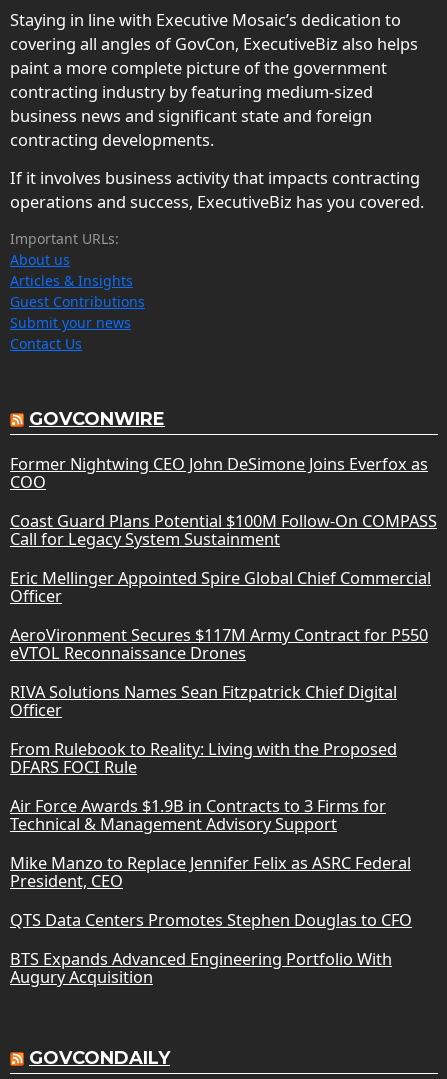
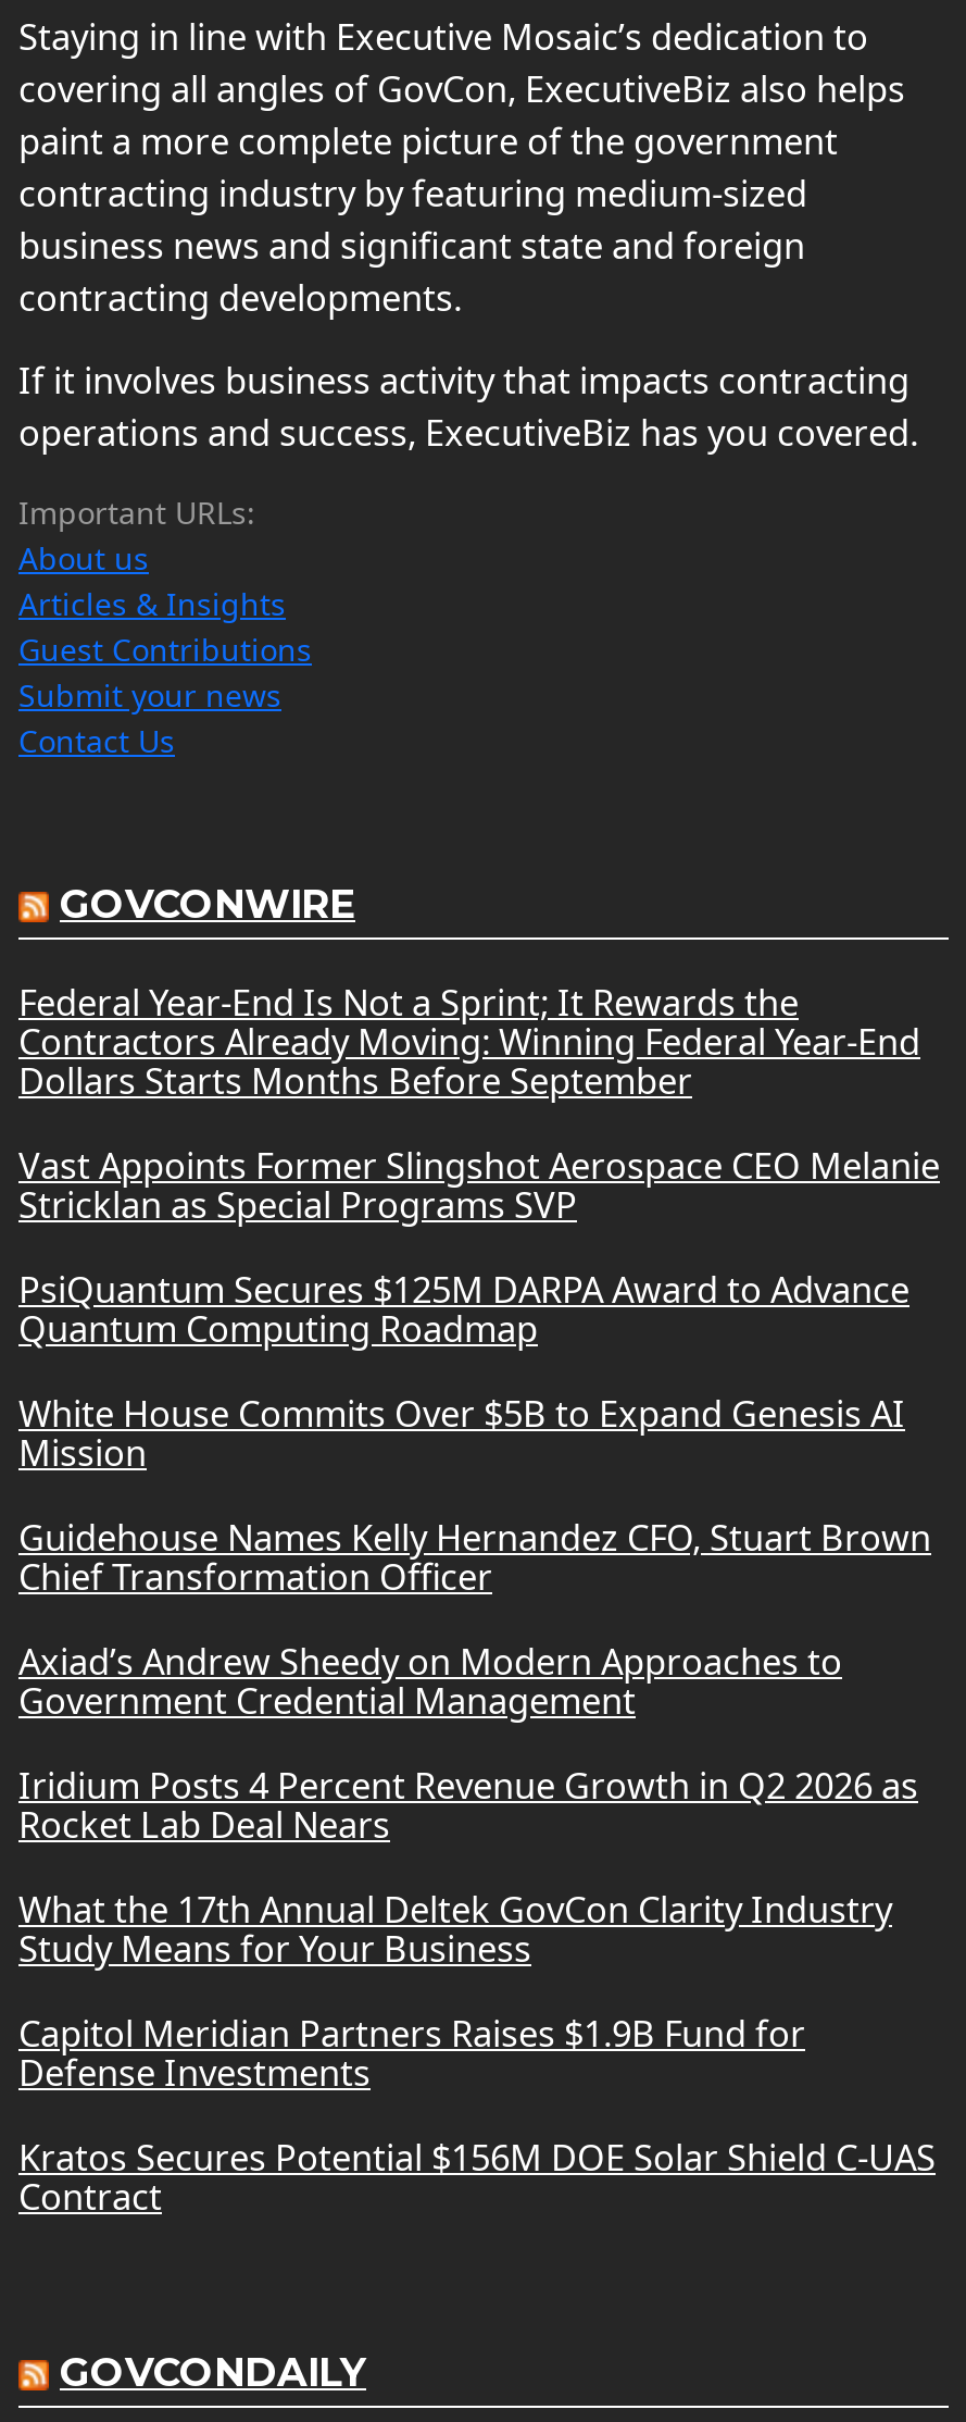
- Former Nightwing CEO John DeSimone Joins Everfox as
- COO
+ Federal Year-End Is Not a Sprint; It Rewards the
+ Contractors Already Moving: Winning Federal Year-End
+ Dollars Starts Months Before September

- Coast Guard Plans Potential $100M Follow-On COMPASS
- Call for Legacy System Sustainment
+ Vast Appoints Former Slingshot Aerospace CEO Melanie
+ Stricklan as Special Programs SVP

- Eric Mellinger Appointed Spire Global Chief Commercial
- Officer
+ PsiQuantum Secures $125M DARPA Award to Advance
+ Quantum Computing Roadmap

- AeroVironment Secures $117M Army Contract for P550
- eVTOL Reconnaissance Drones
+ White House Commits Over $5B to Expand Genesis AI
+ Mission

- RIVA Solutions Names Sean Fitzpatrick Chief Digital
- Officer
+ Guidehouse Names Kelly Hernandez CFO, Stuart Brown
+ Chief Transformation Officer

- From Rulebook to Reality: Living with the Proposed
- DFARS FOCI Rule
+ Axiad’s Andrew Sheedy on Modern Approaches to
+ Government Credential Management

- Air Force Awards $1.9B in Contracts to 3 Firms for
- Technical & Management Advisory Support
+ Iridium Posts 4 Percent Revenue Growth in Q2 2026 as
+ Rocket Lab Deal Nears

- Mike Manzo to Replace Jennifer Felix as ASRC Federal
- President, CEO
+ What the 17th Annual Deltek GovCon Clarity Industry
+ Study Means for Your Business

- QTS Data Centers Promotes Stephen Douglas to CFO
+ Capitol Meridian Partners Raises $1.9B Fund for
+ Defense Investments

- BTS Expands Advanced Engineering Portfolio With
- Augury Acquisition
+ Kratos Secures Potential $156M DOE Solar Shield C-UAS
+ Contract
